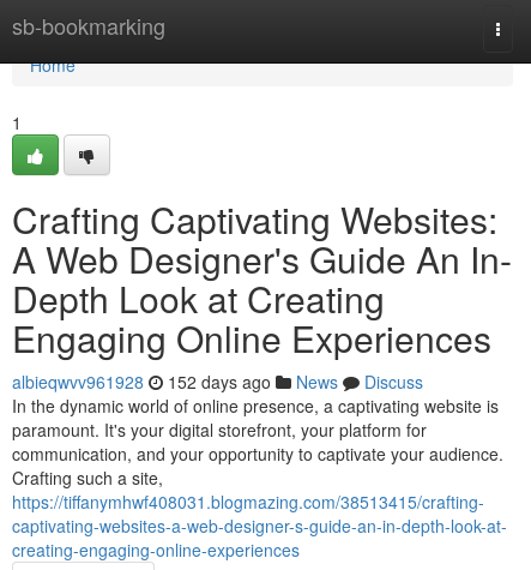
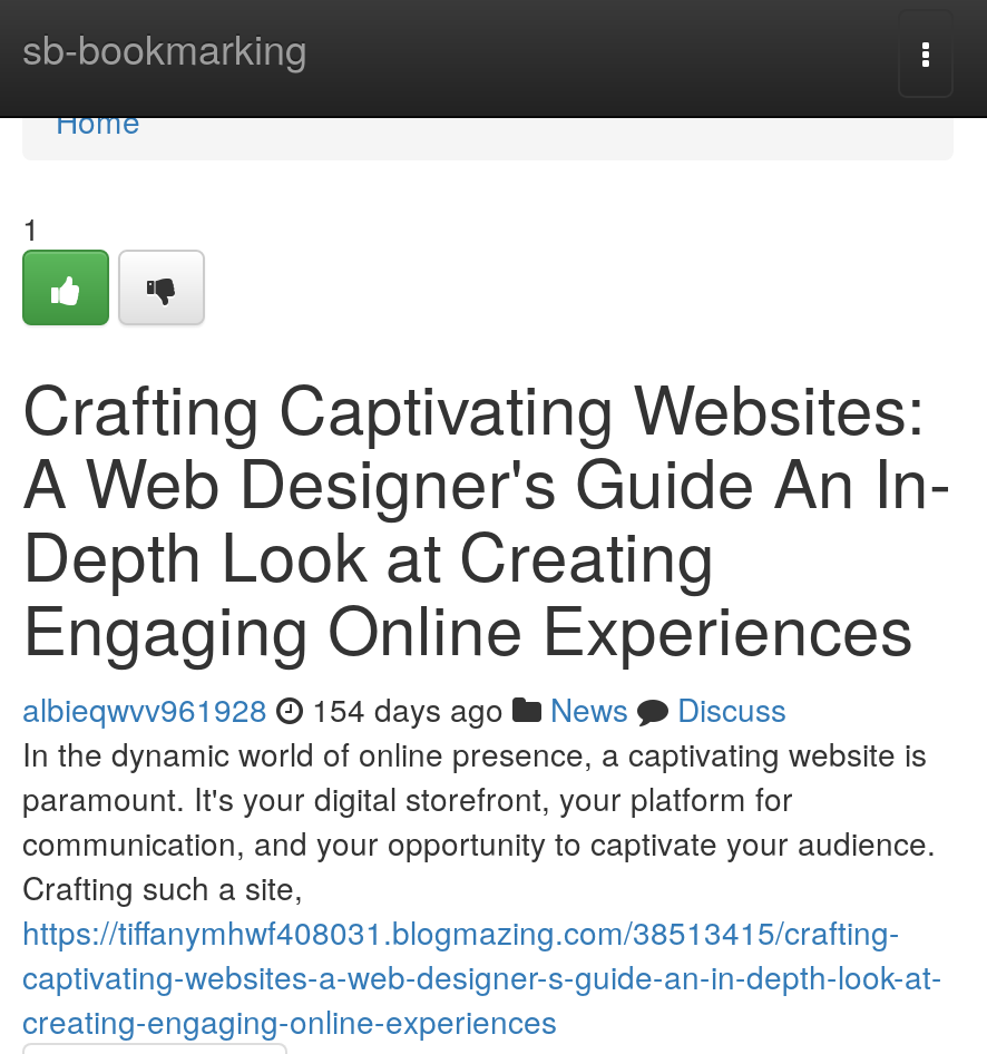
- albieqwvv961928 152 days ago News Discuss
+ albieqwvv961928 154 days ago News Discuss
